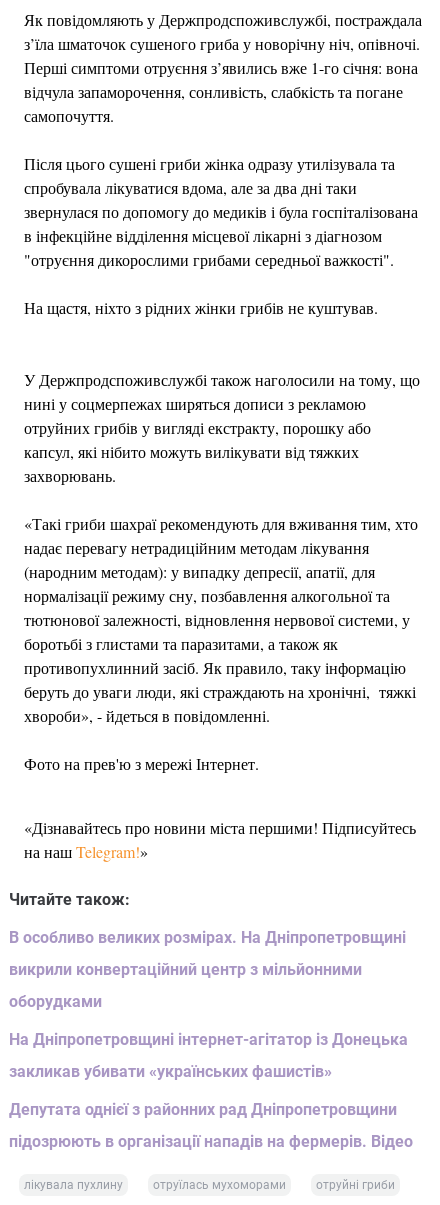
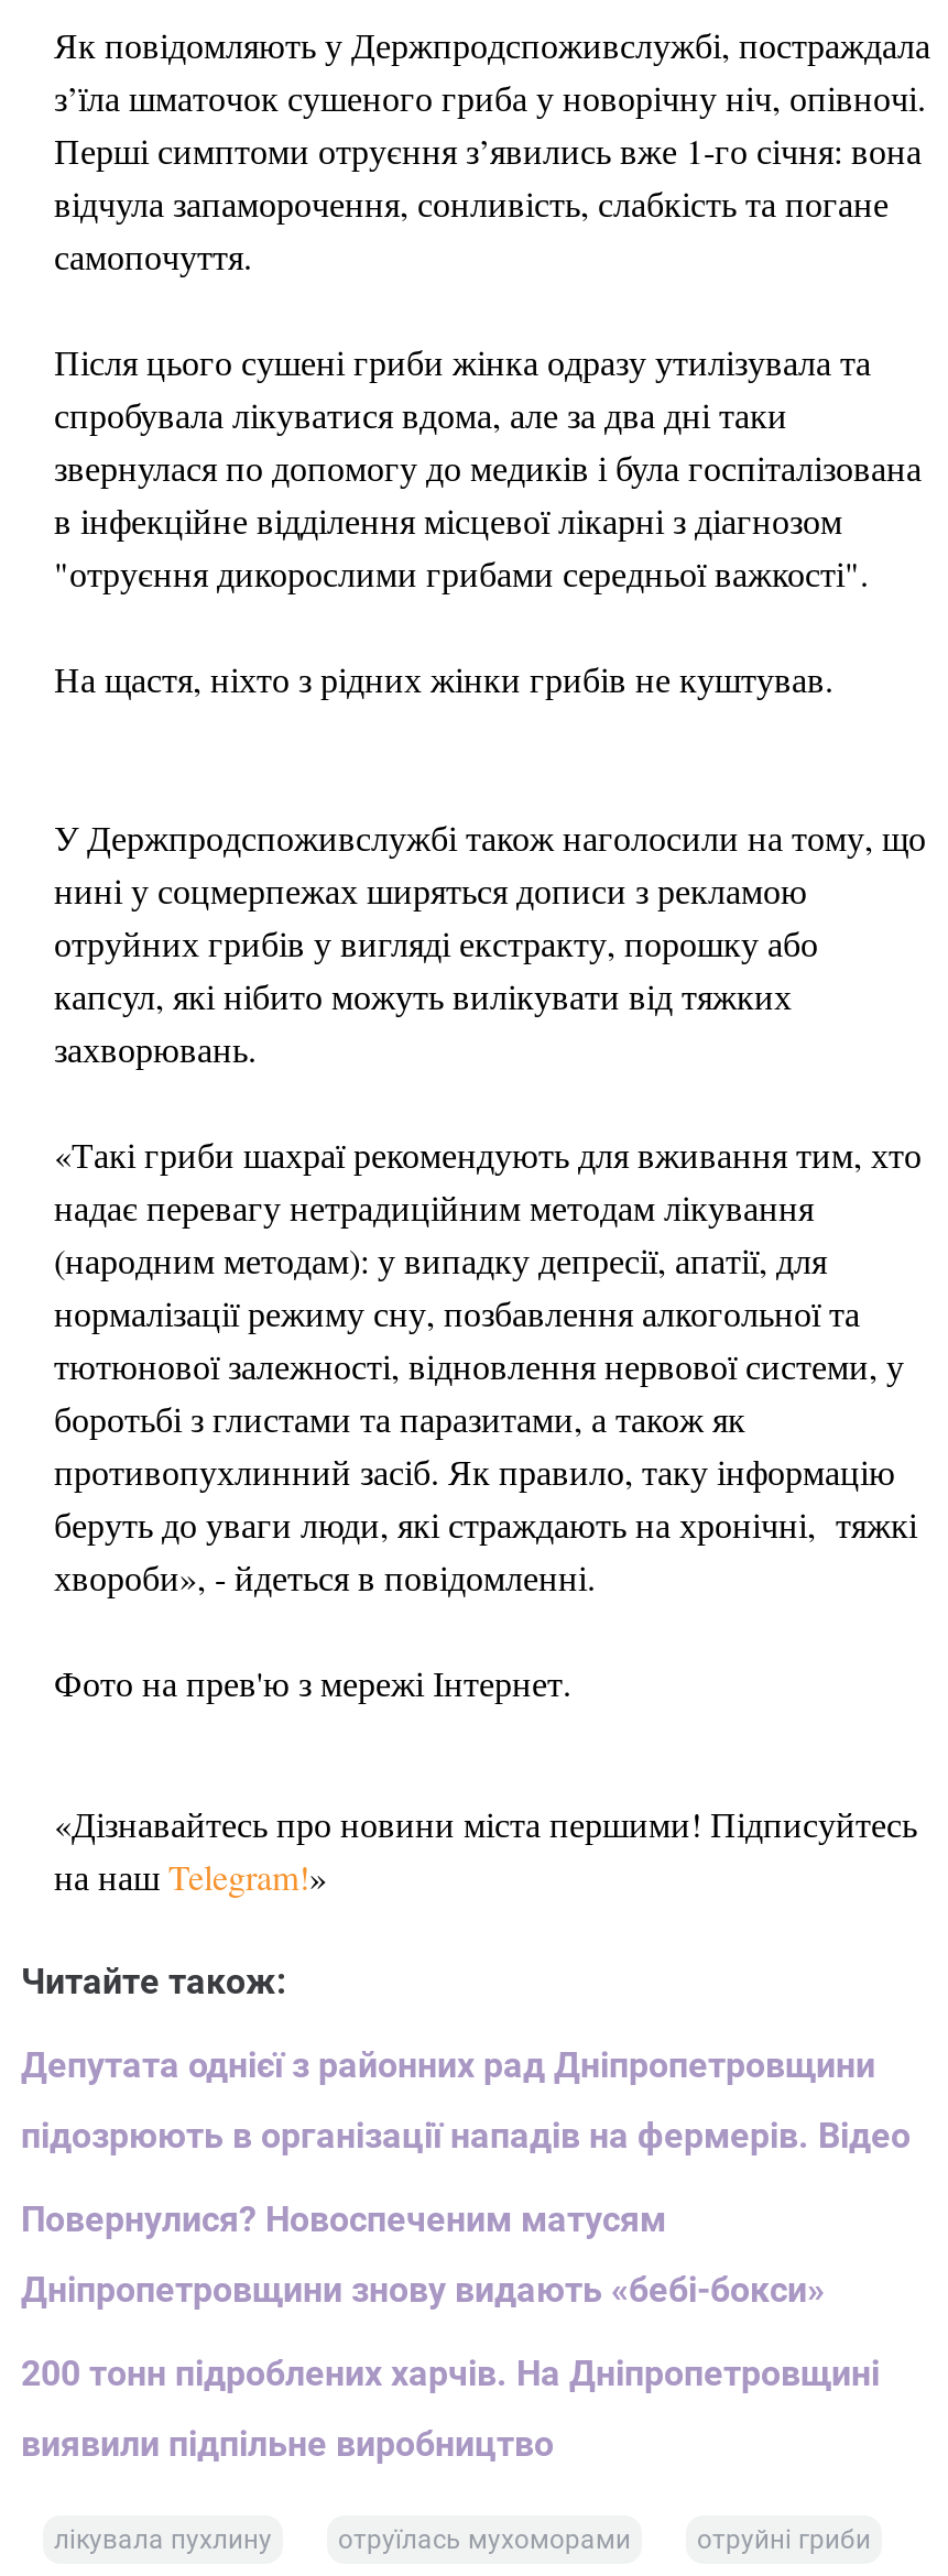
- В особливо великих розмірах. На Дніпропетровщині
- викрили конвертаційний центр з мільйонними
- оборудками
- На Дніпропетровщині інтернет-агітатор із Донецька
- закликав убивати «українських фашистів»

moved up: Депутата однієї з районних рад Дніпропетровщини | підозрюють в організації нападів на фермерів. Відео

+ Повернулися? Новоспеченим матусям
+ Дніпропетровщини знову видають «бебі-бокси»
+ 200 тонн підроблених харчів. На Дніпропетровщині
+ виявили підпільне виробництво
